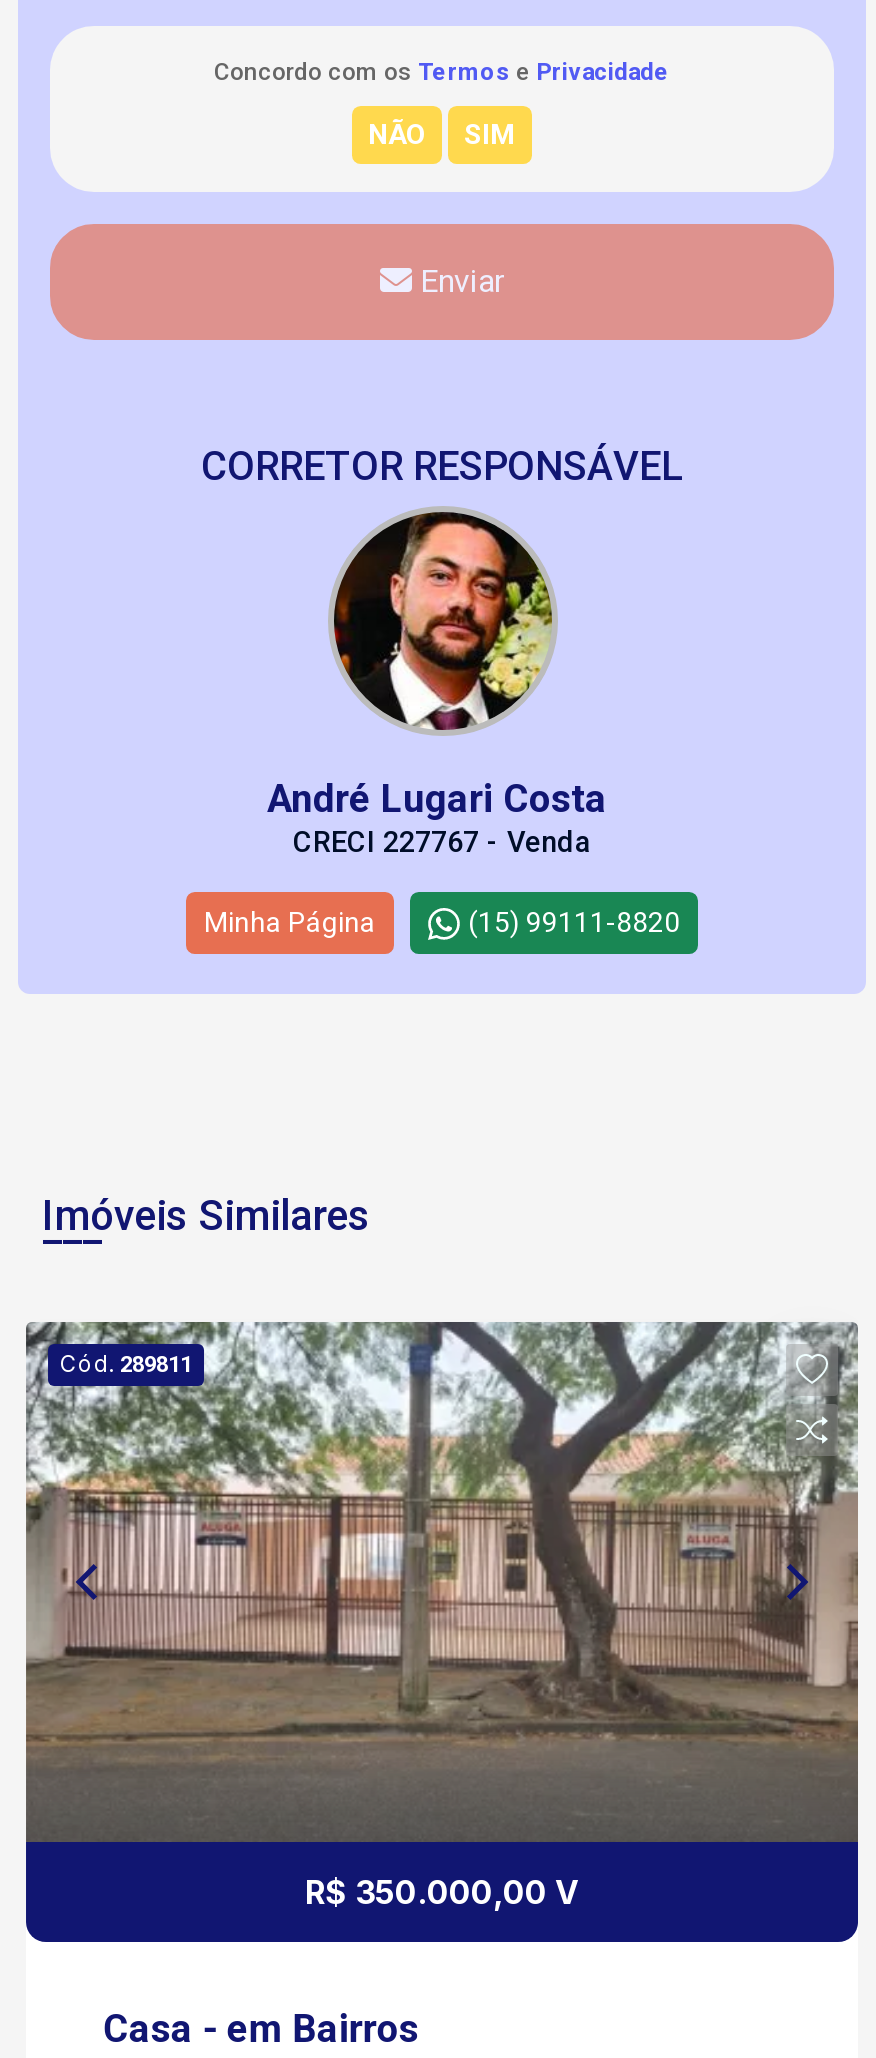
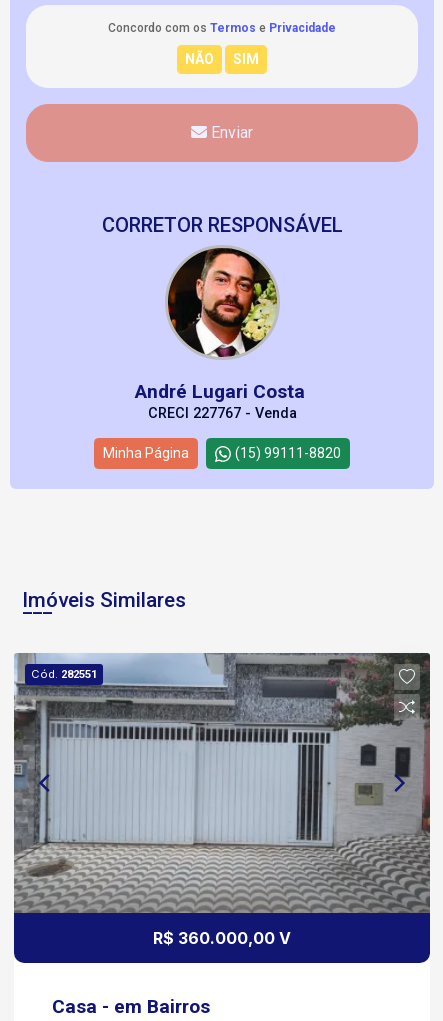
- [image]
- Cód. 289811
+ [image]
+ Cód. 282551

- R$ 350.000,00 V
+ R$ 360.000,00 V
